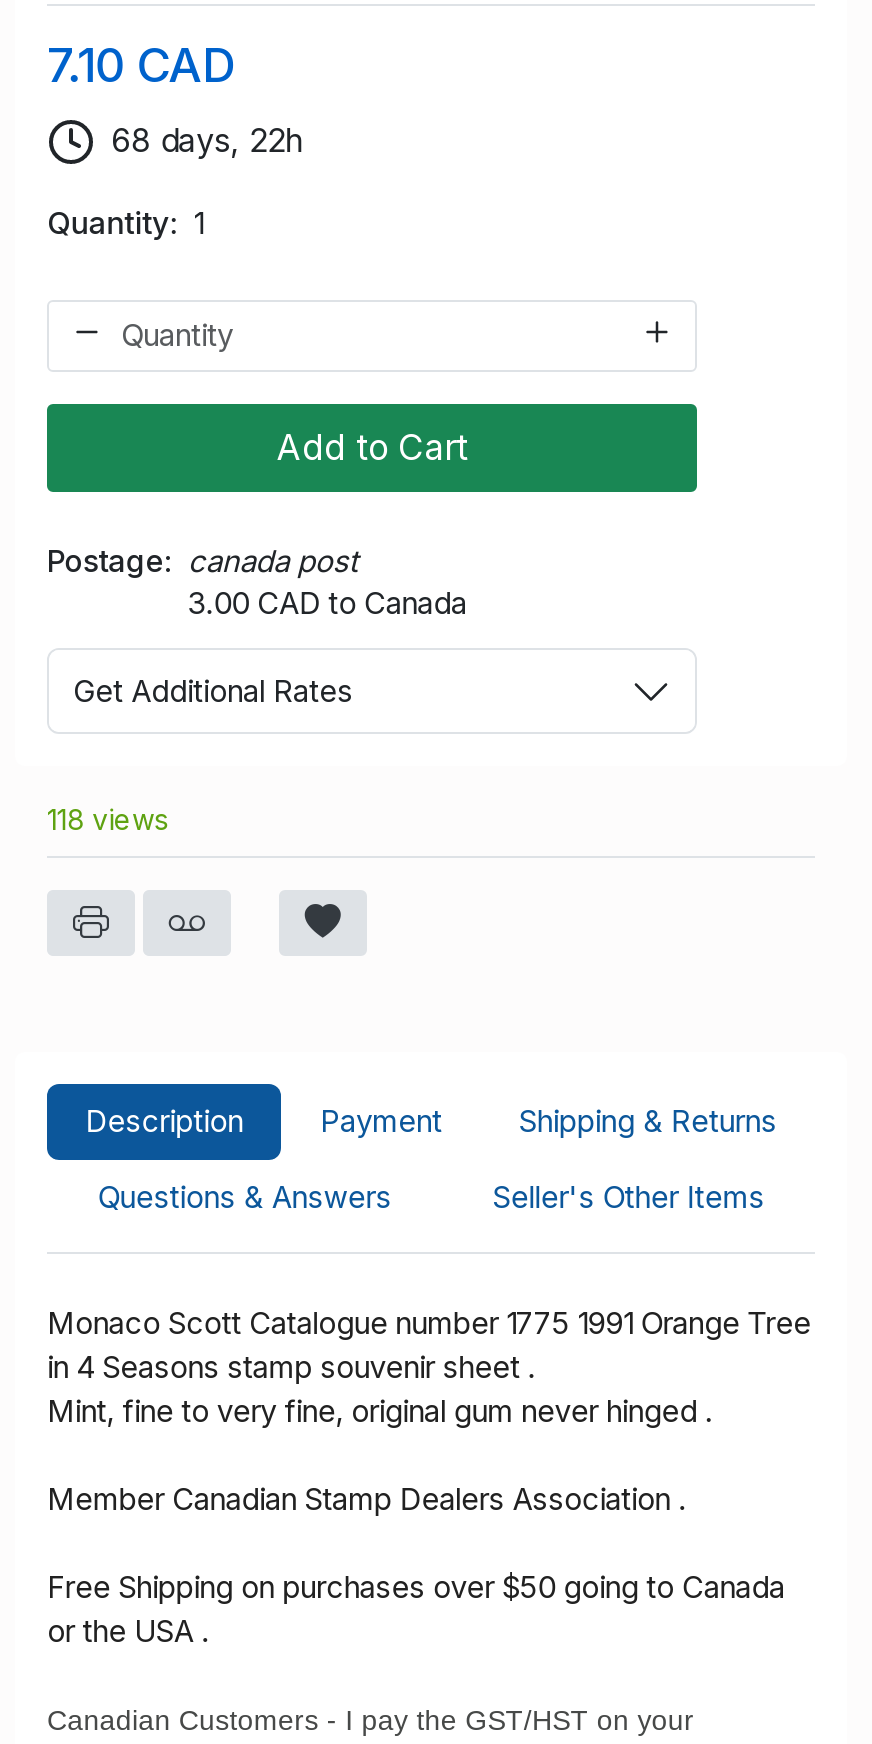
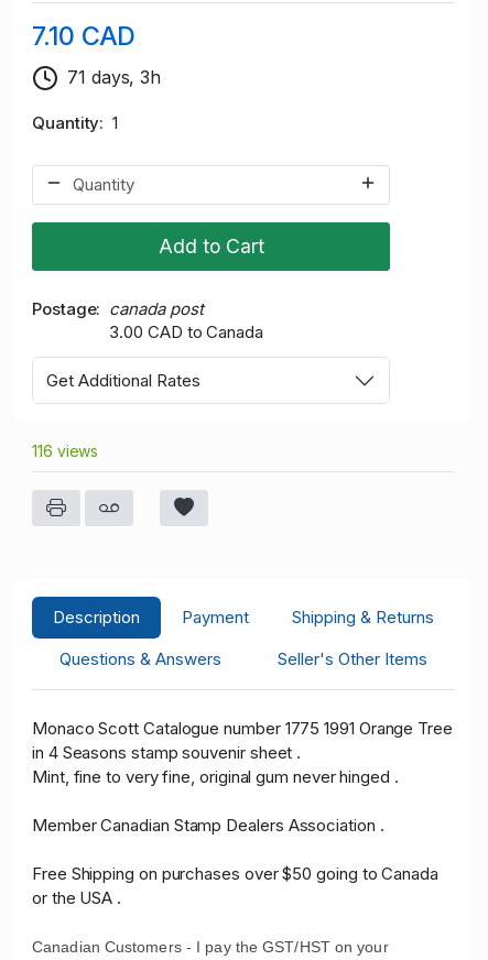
- 68 days, 22h
+ 71 days, 3h

- 118 views
+ 116 views
